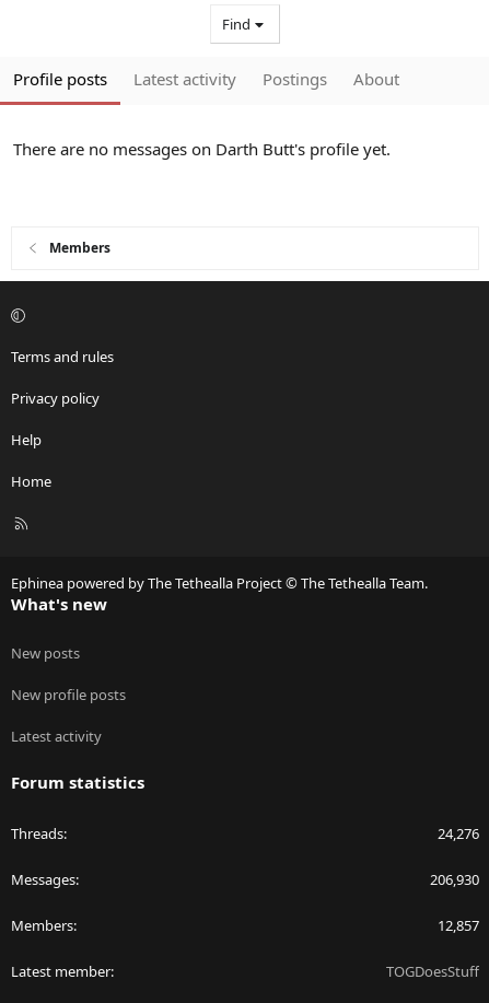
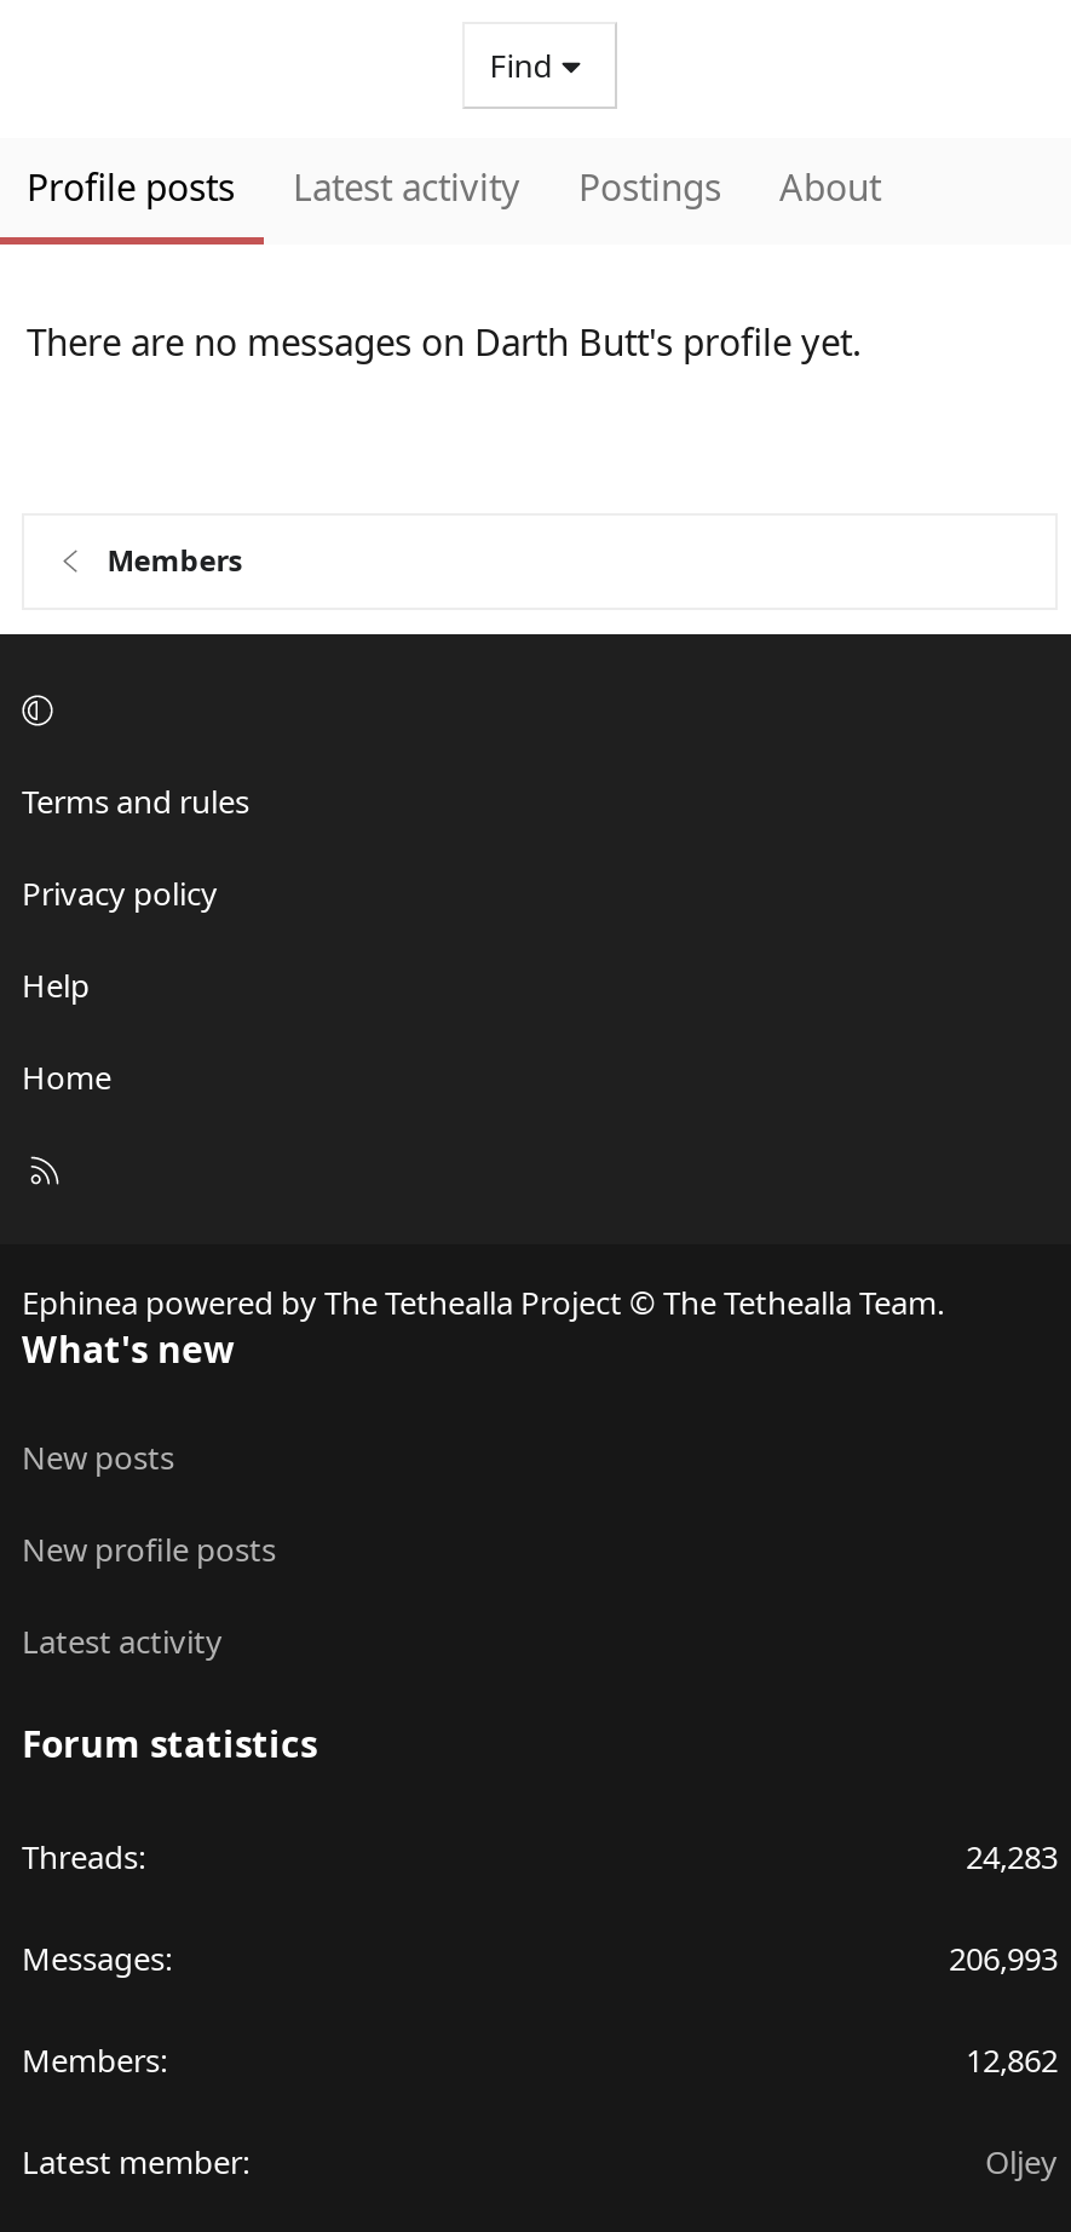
- 24,276
+ 24,283

- 206,930
+ 206,993

- 12,857
+ 12,862

- TOGDoesStuff
+ Oljey
